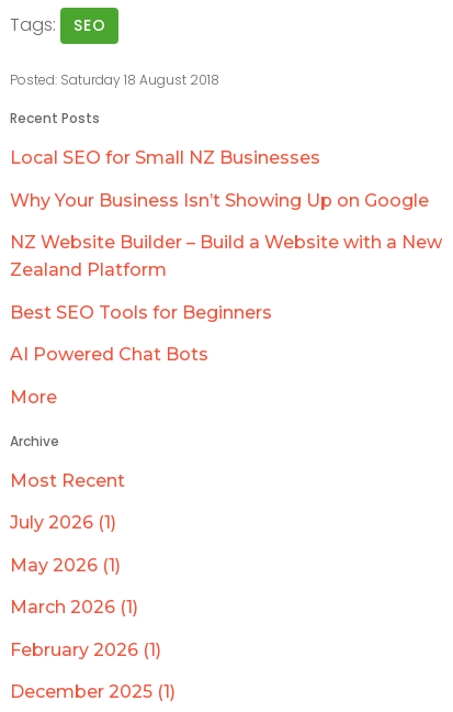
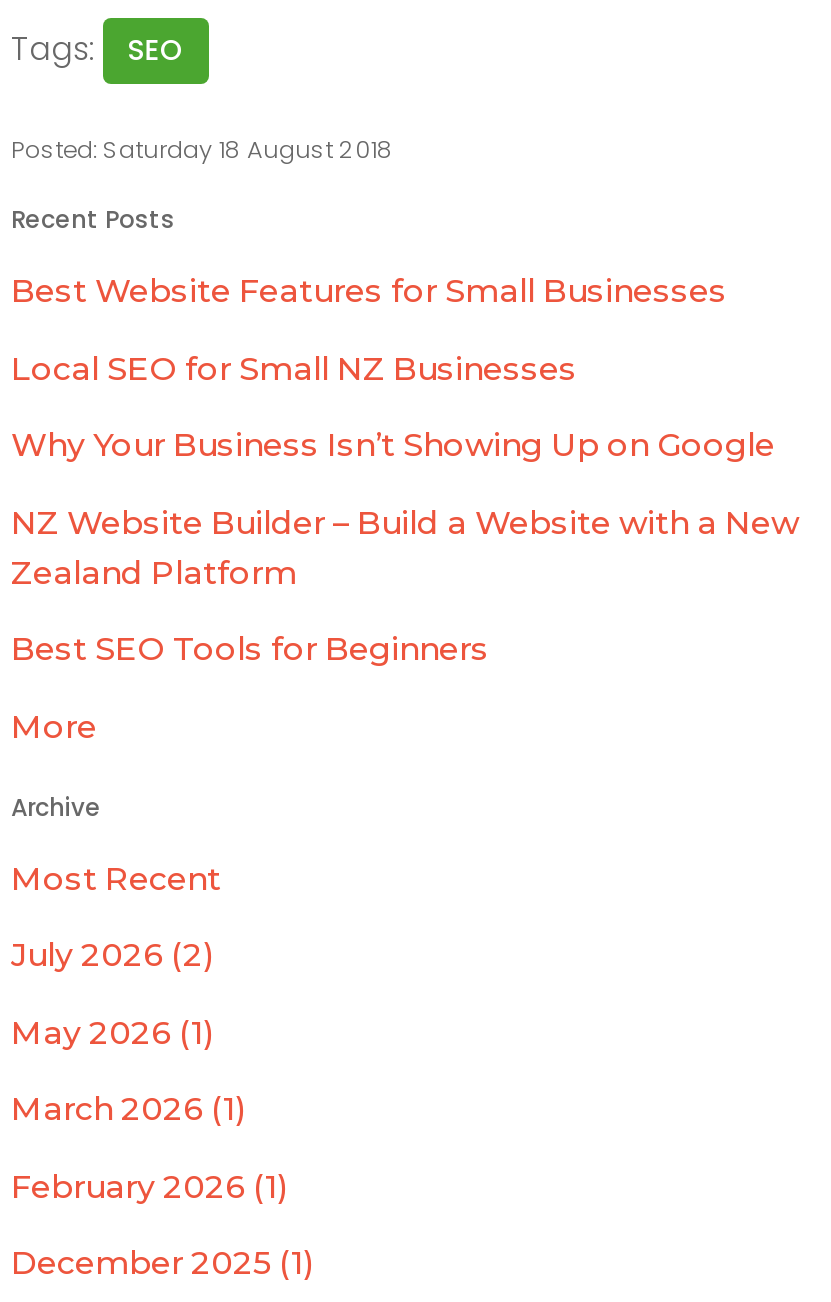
+ Best Website Features for Small Businesses

moved down: Local SEO for Small NZ Businesses | Why Your Business Isn’t Showing Up on Google | NZ Website Builder – Build a Website with a New | Zealand Platform | Best SEO Tools for Beginners

- AI Powered Chat Bots

- July 2026 (1)
+ July 2026 (2)
